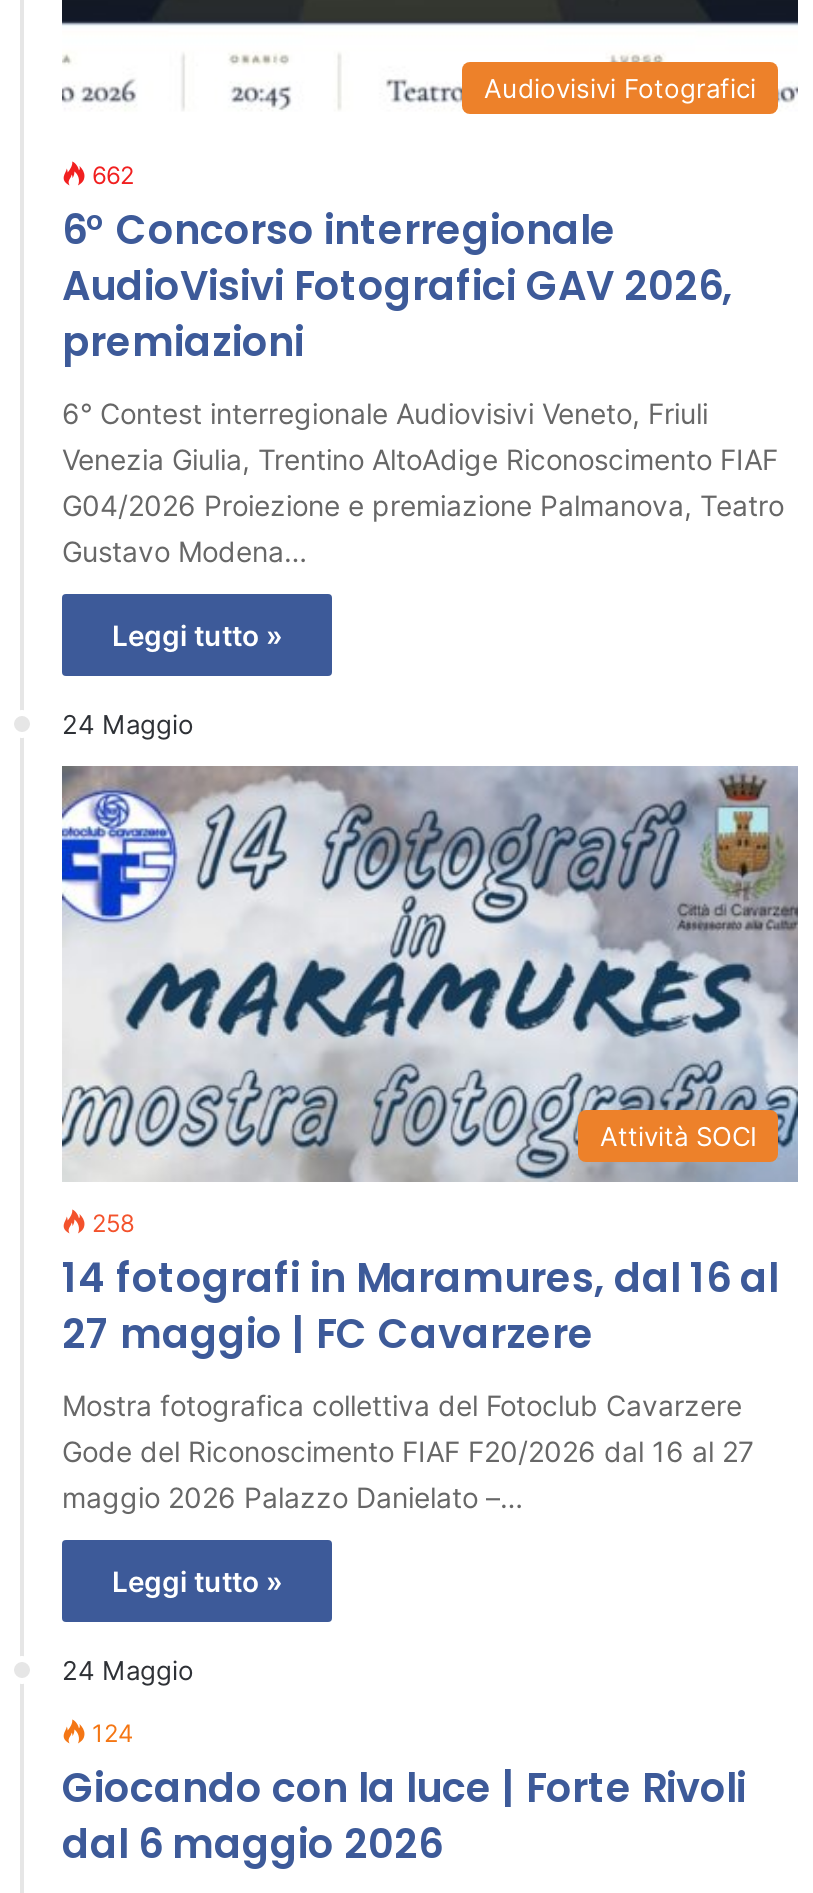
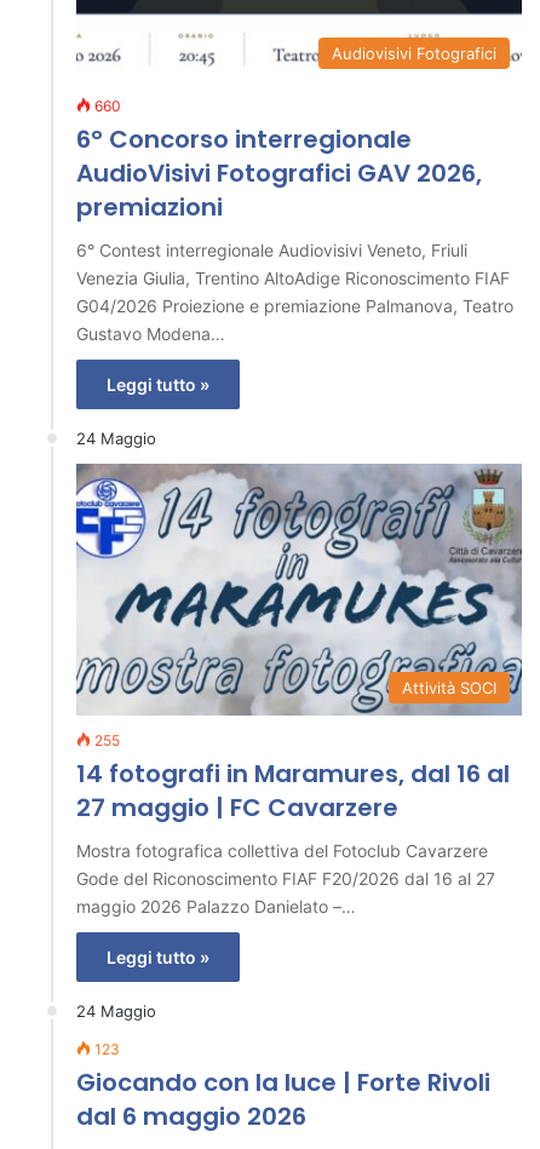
- 662
+ 660

- 258
+ 255

- 124
+ 123
